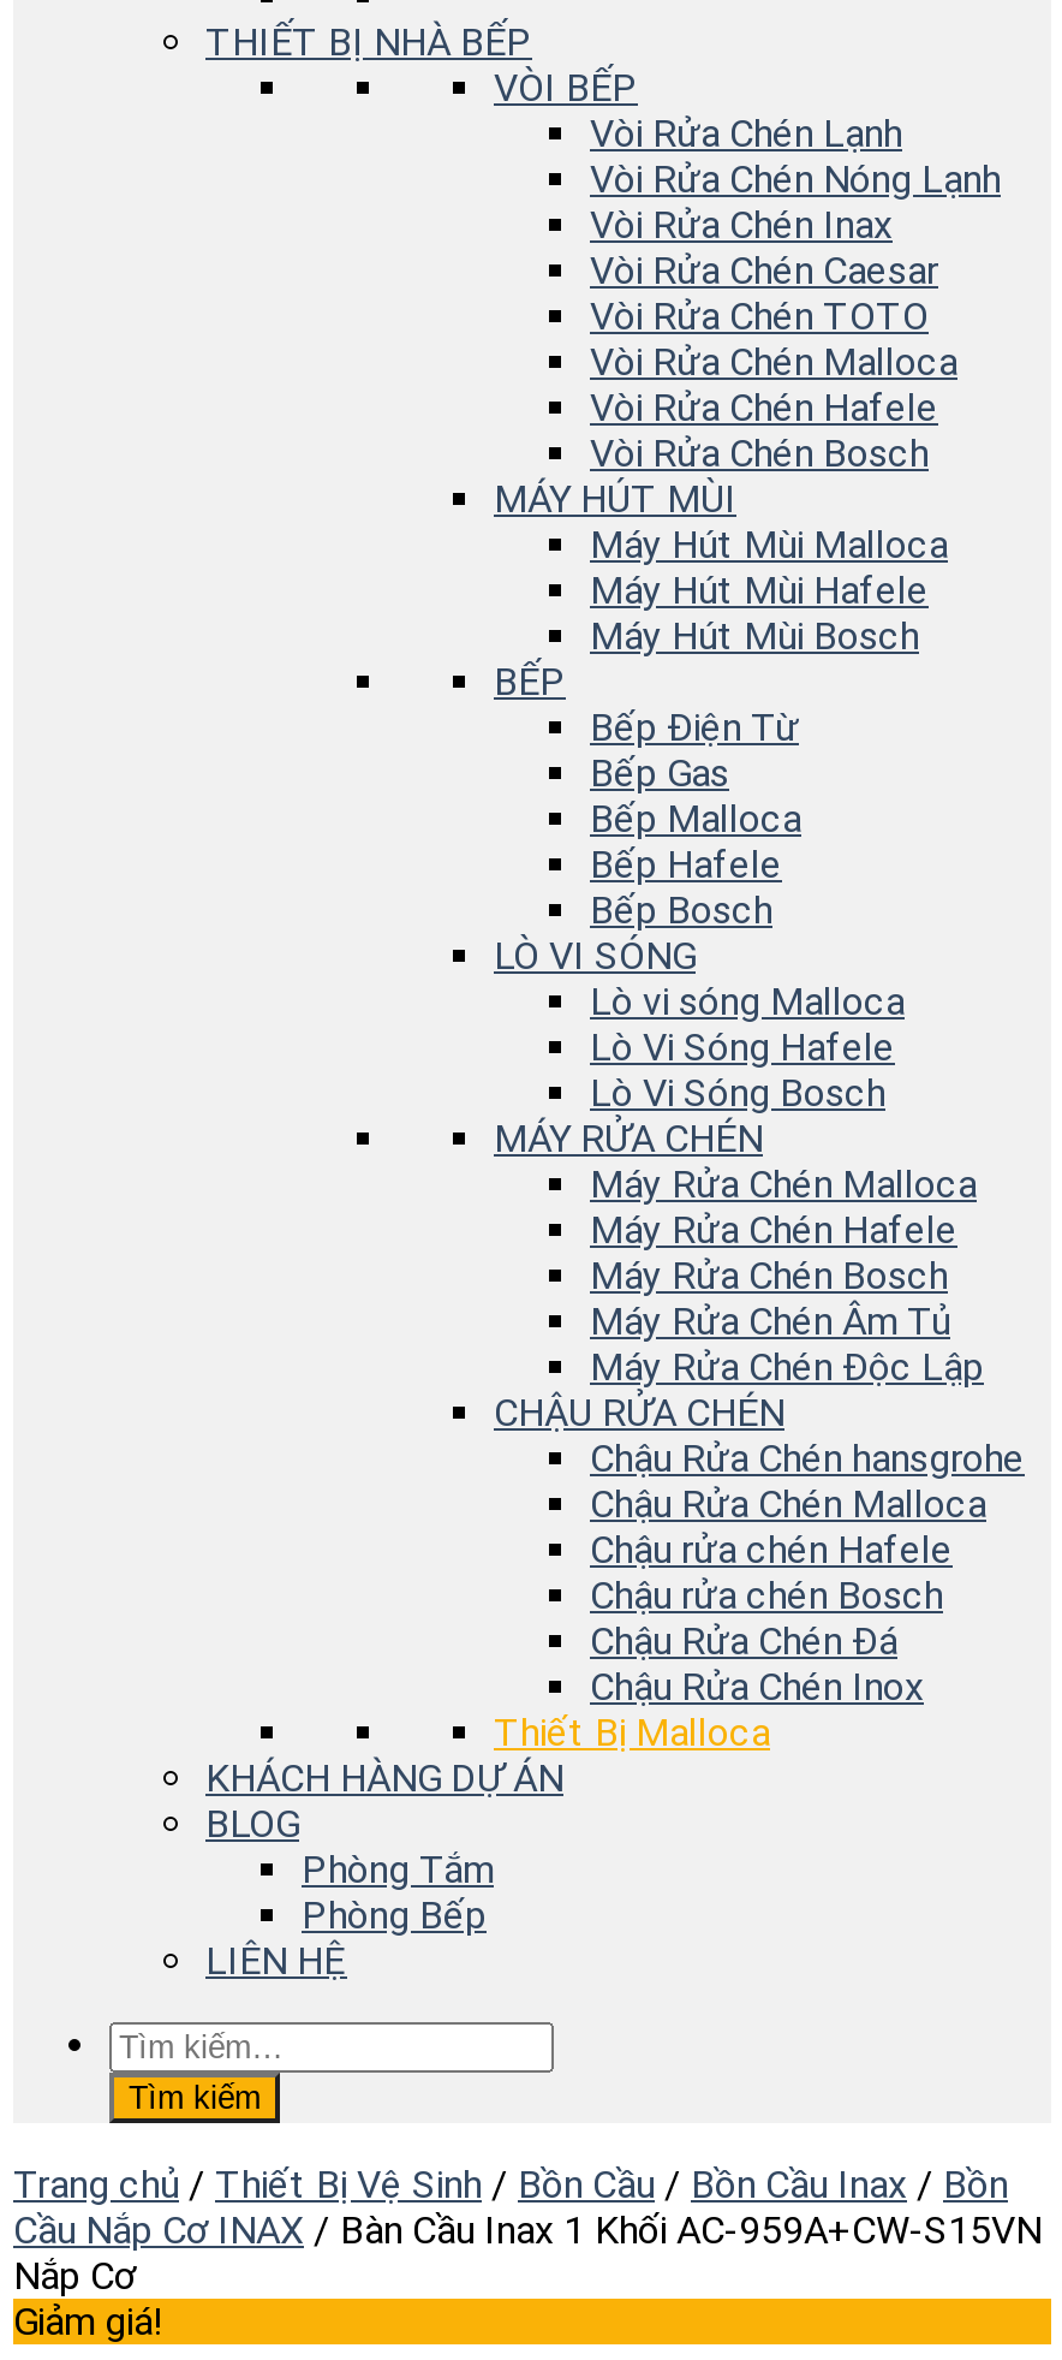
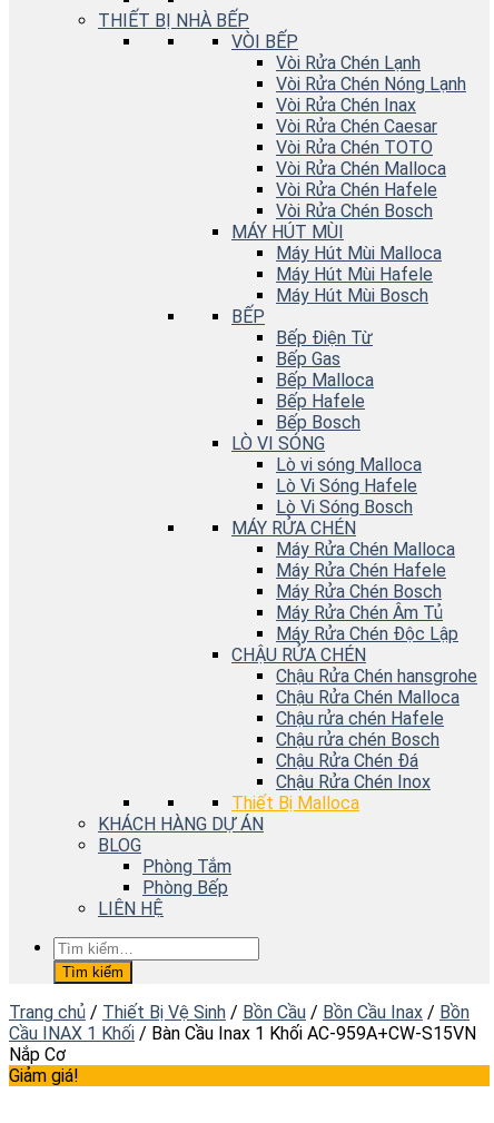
- Cầu Nắp Cơ INAX / Bàn Cầu Inax 1 Khối AC-959A+CW-S15VN
+ Cầu INAX 1 Khối / Bàn Cầu Inax 1 Khối AC-959A+CW-S15VN
